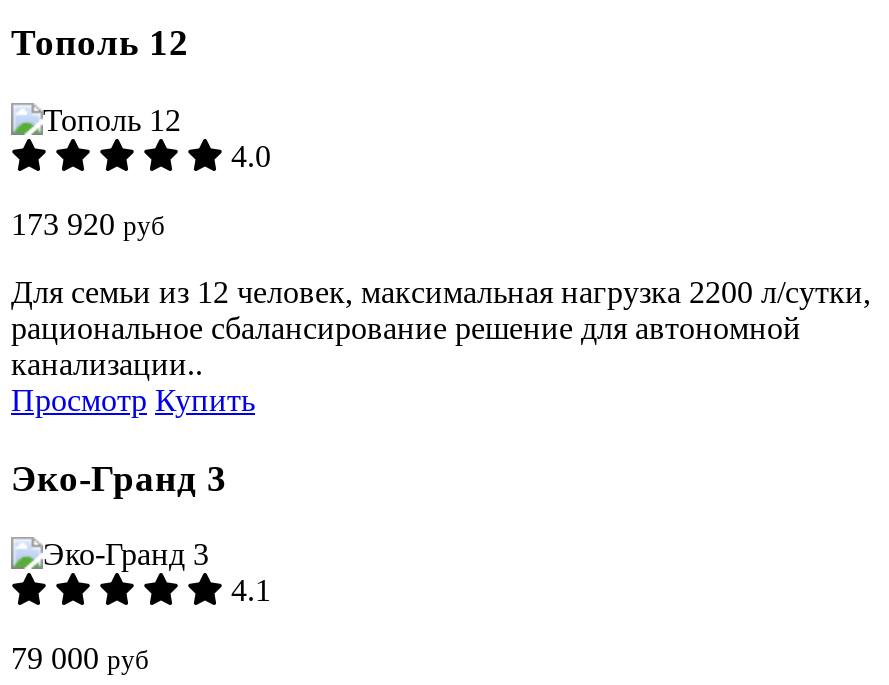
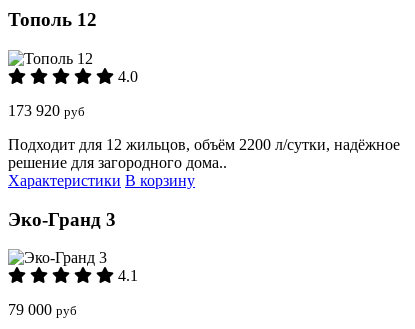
- Для семьи из 12 человек, максимальная нагрузка 2200 л/сутки,
- рациональное сбалансирование решение для автономной
- канализации..
- Просмотр Купить
+ Подходит для 12 жильцов, объём 2200 л/сутки, надёжное
+ решение для загородного дома..
+ Характеристики В корзину
